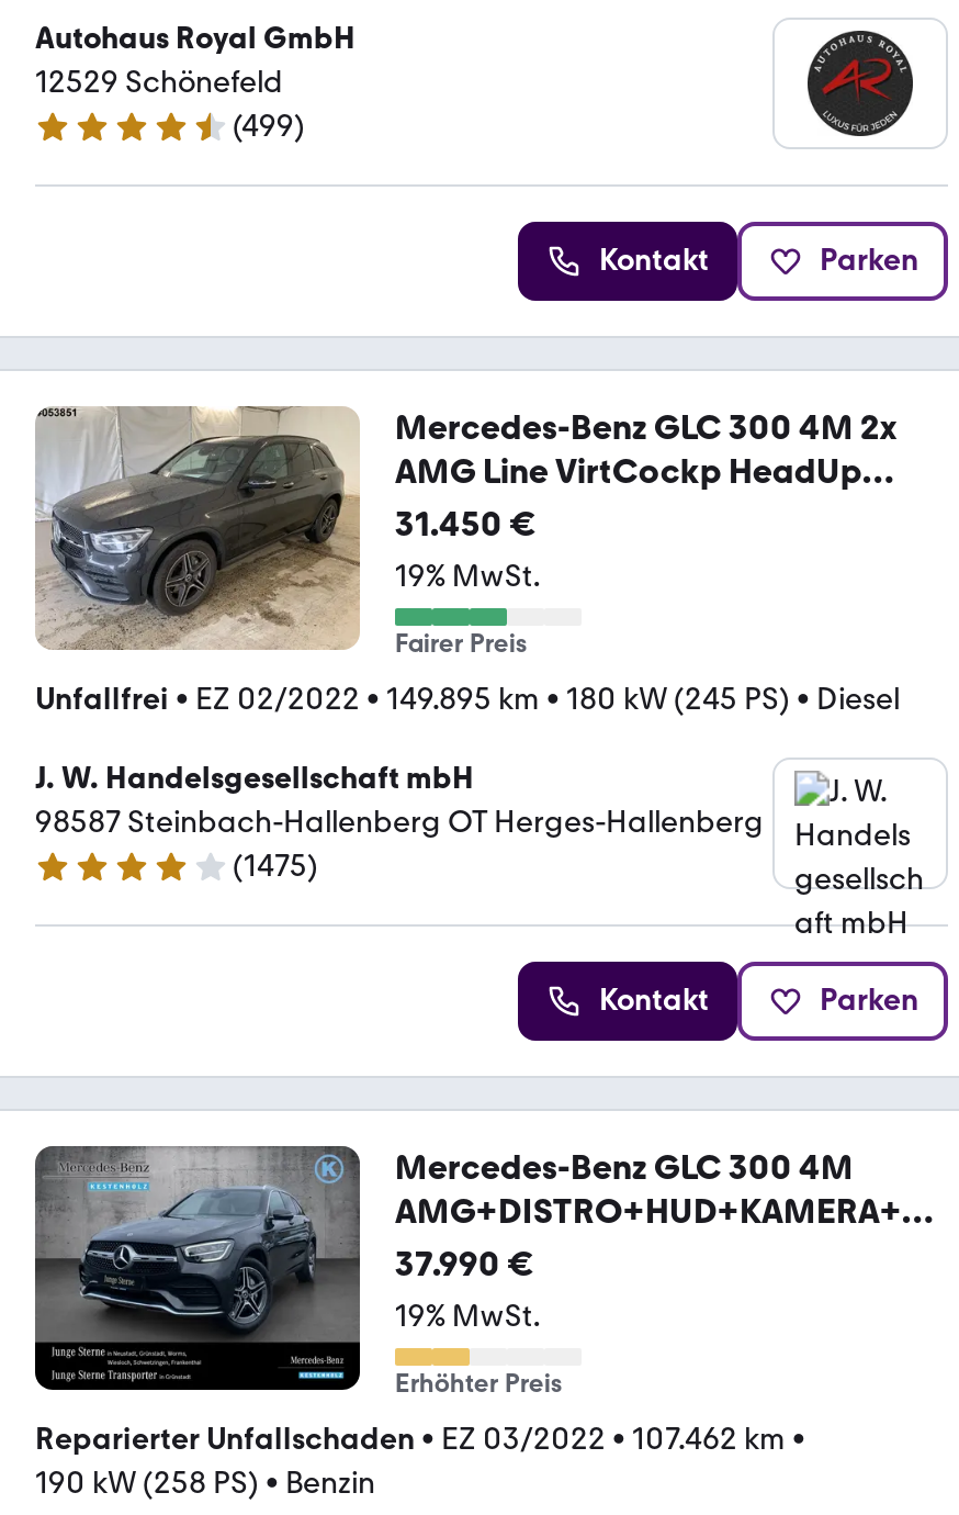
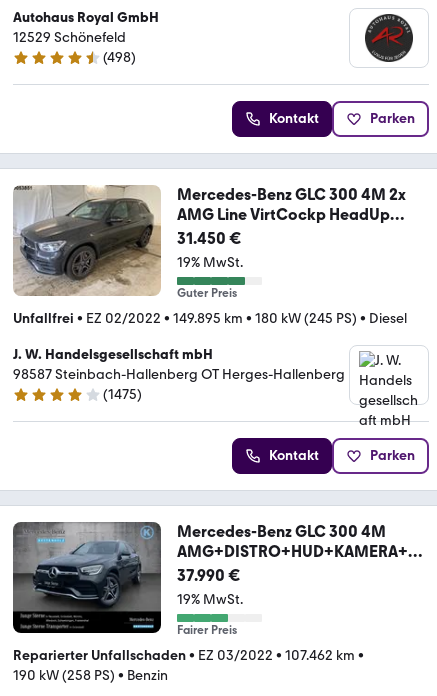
- (499)
+ (498)

+ Guter Preis

moved down: Fairer Preis

- Erhöhter Preis
